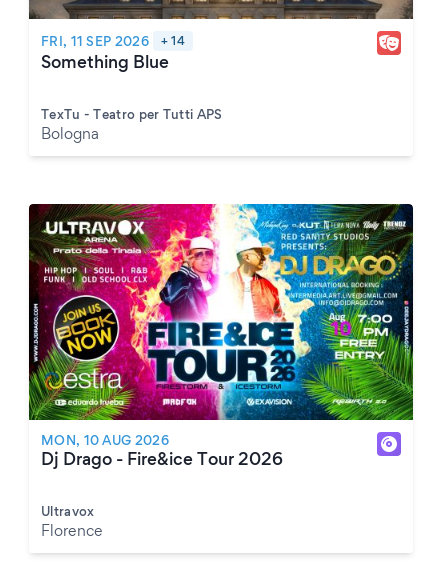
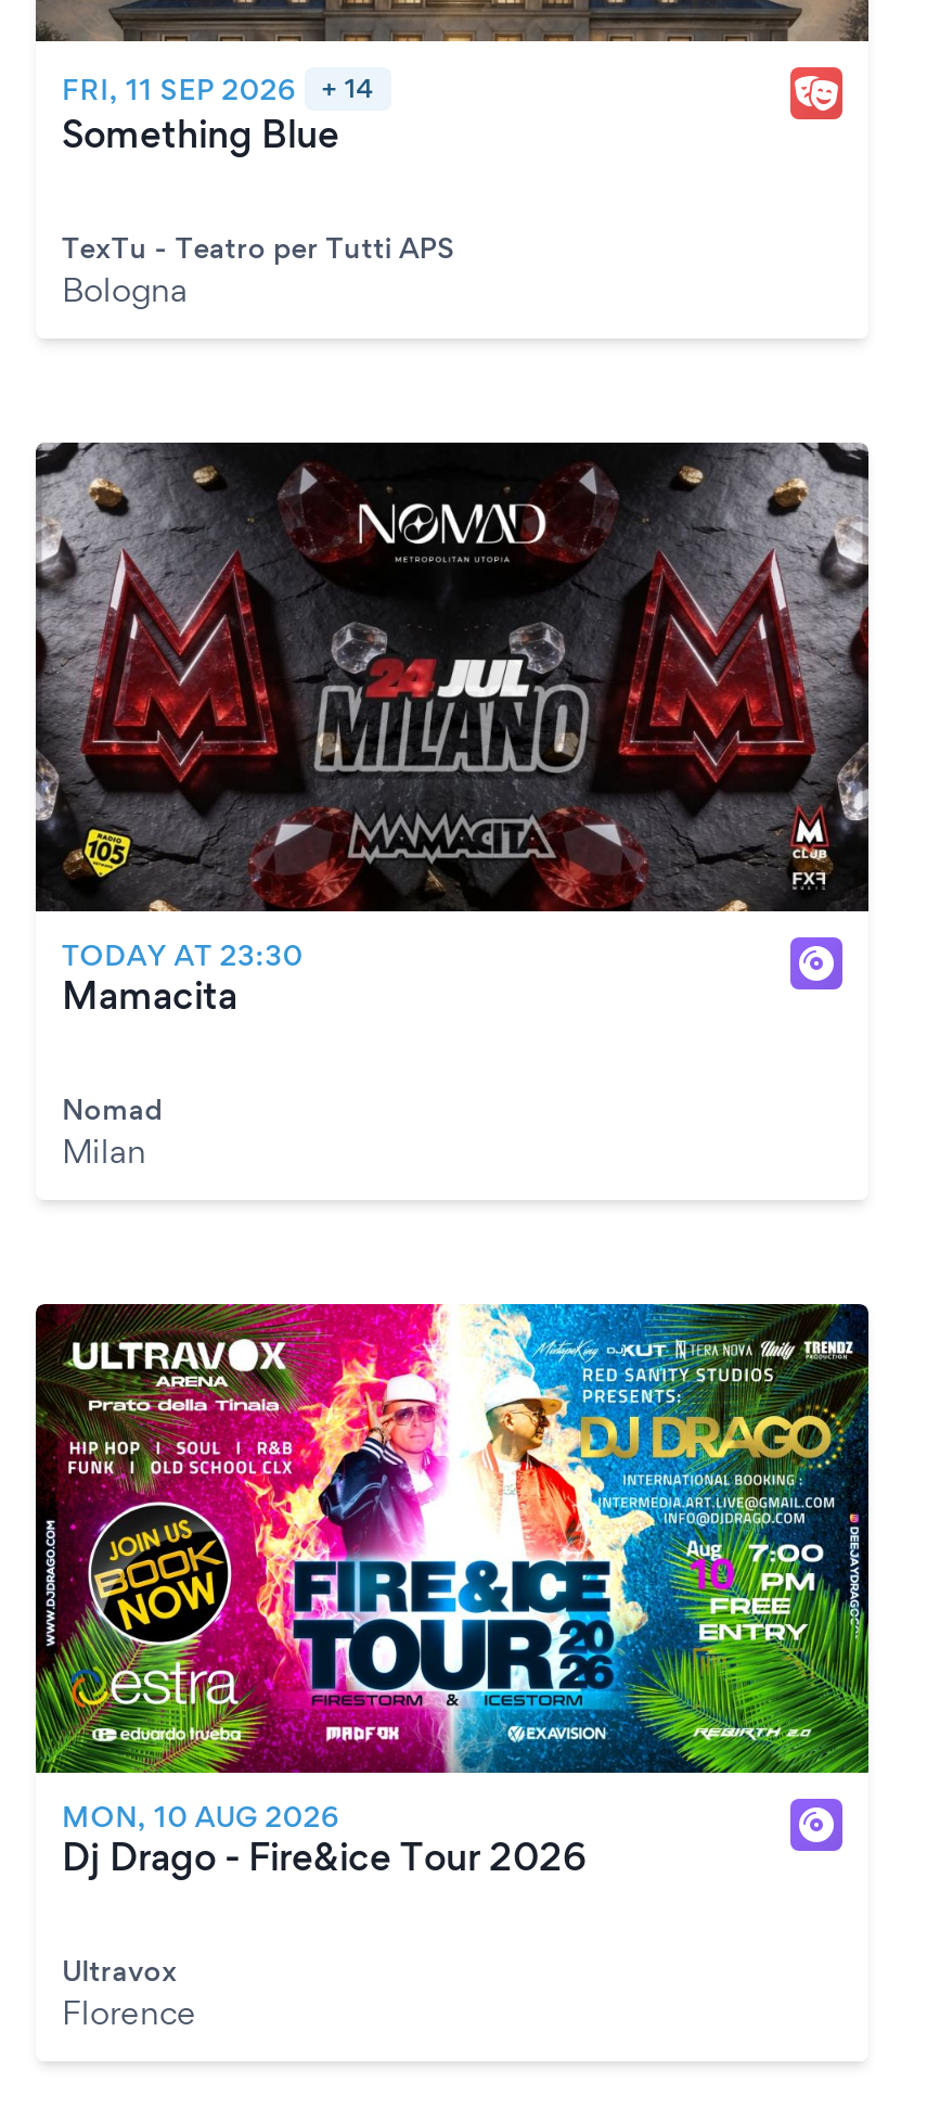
+ [image]
+ TODAY AT 23:30
+ Mamacita
+ Nomad
+ Milan
